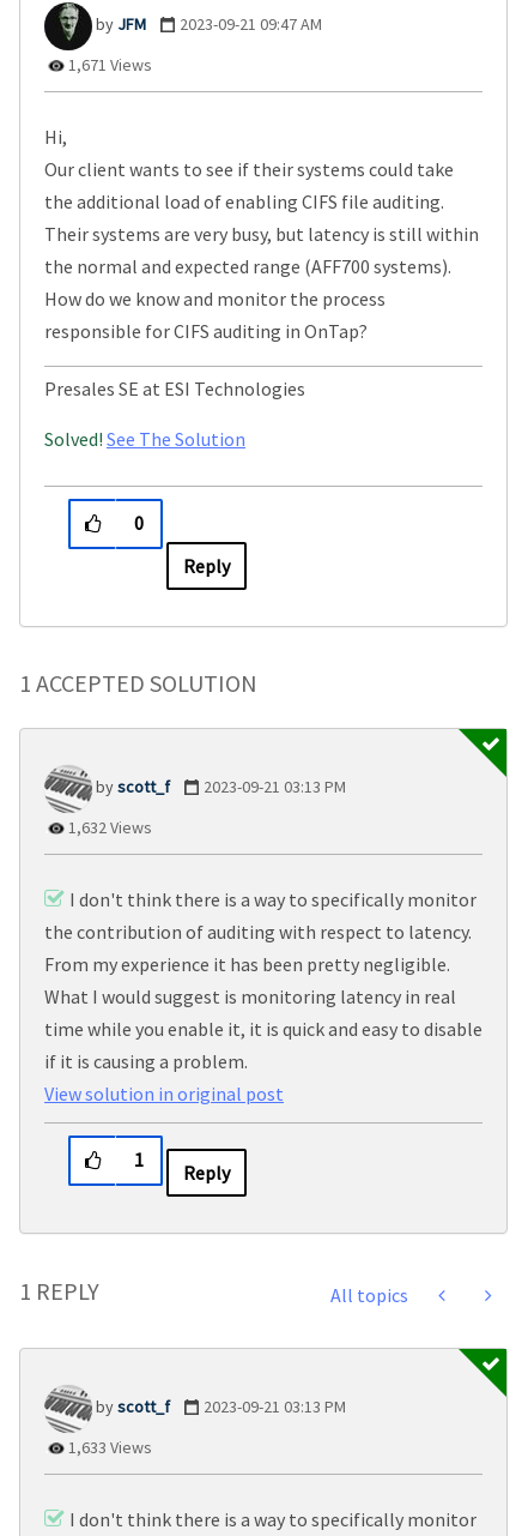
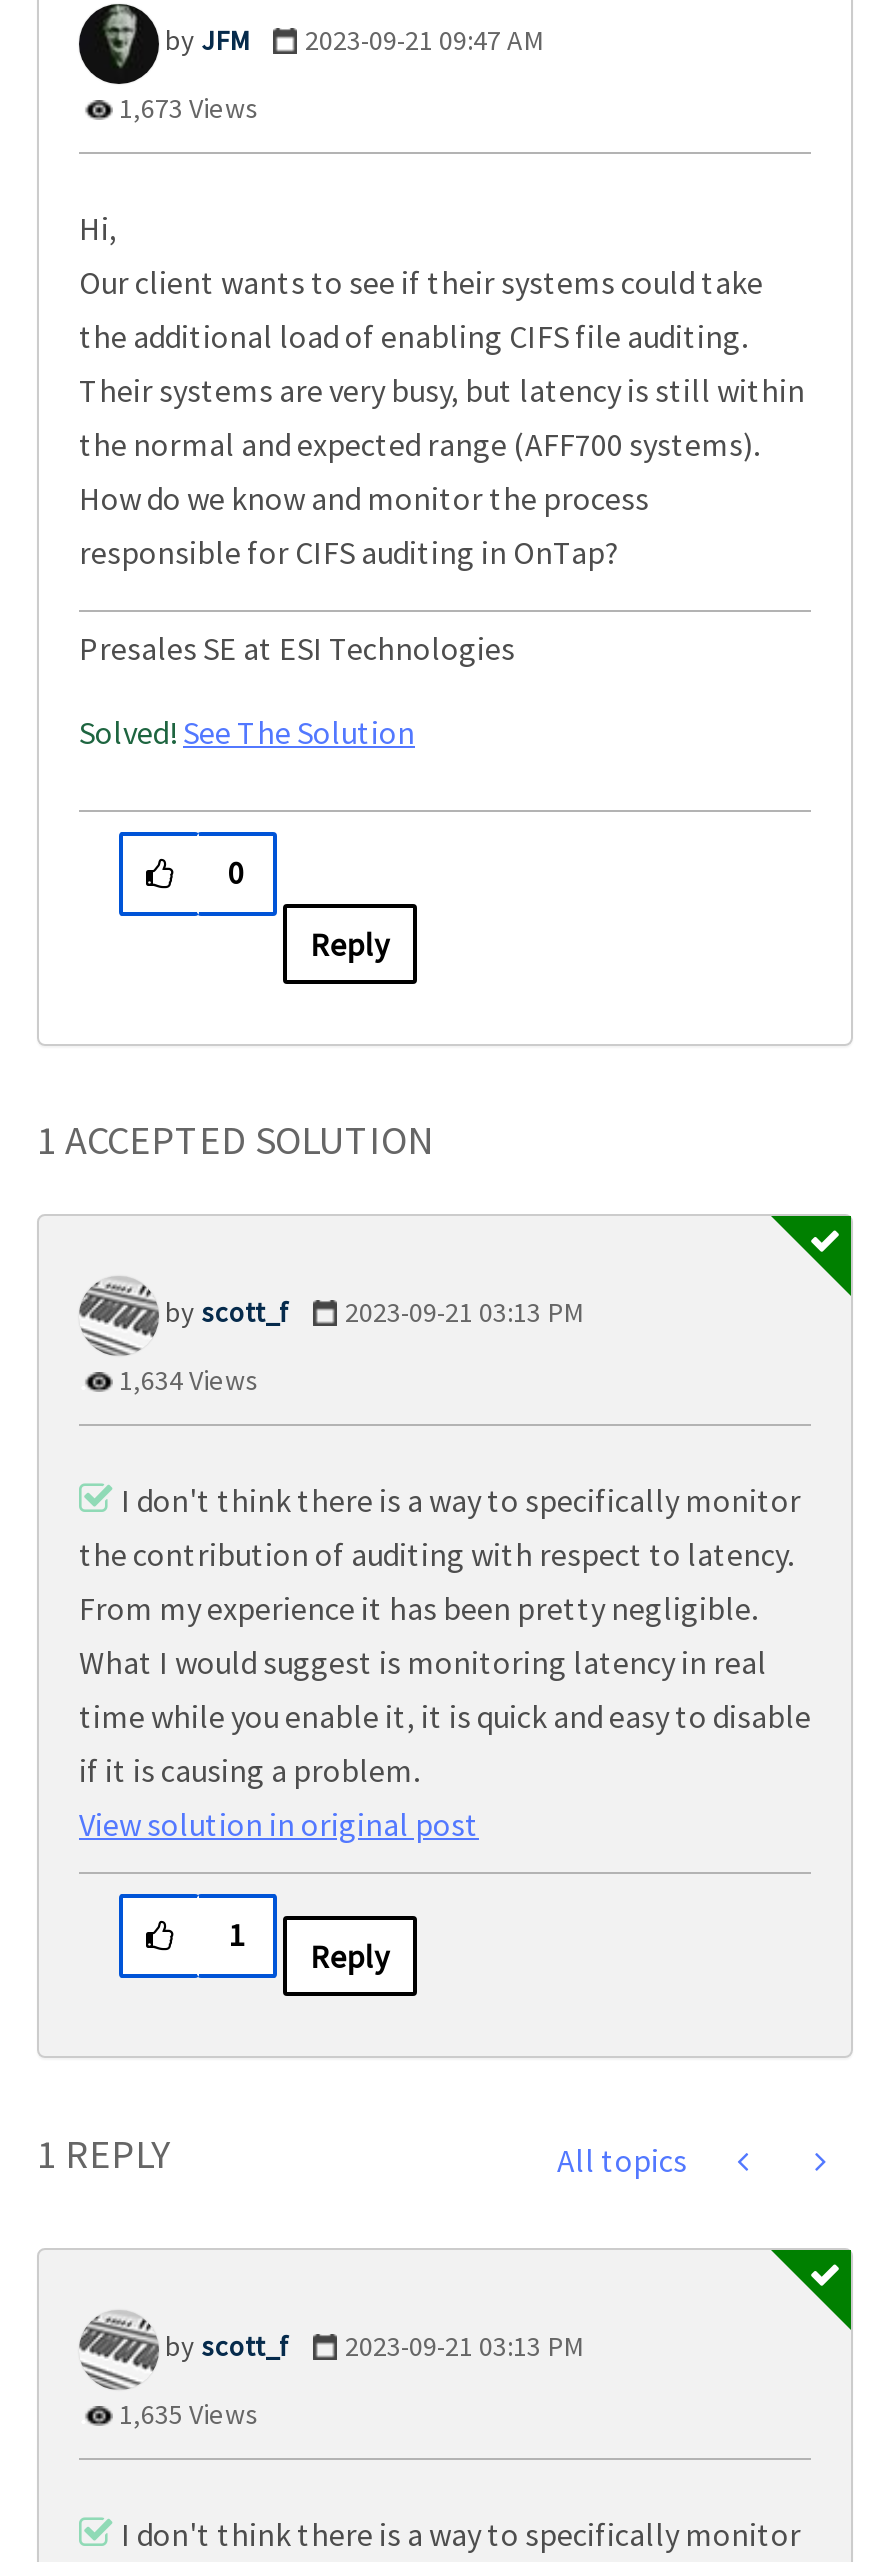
- 1,671 Views
+ 1,673 Views

- 1,632 Views
+ 1,634 Views

- 1,633 Views
+ 1,635 Views
